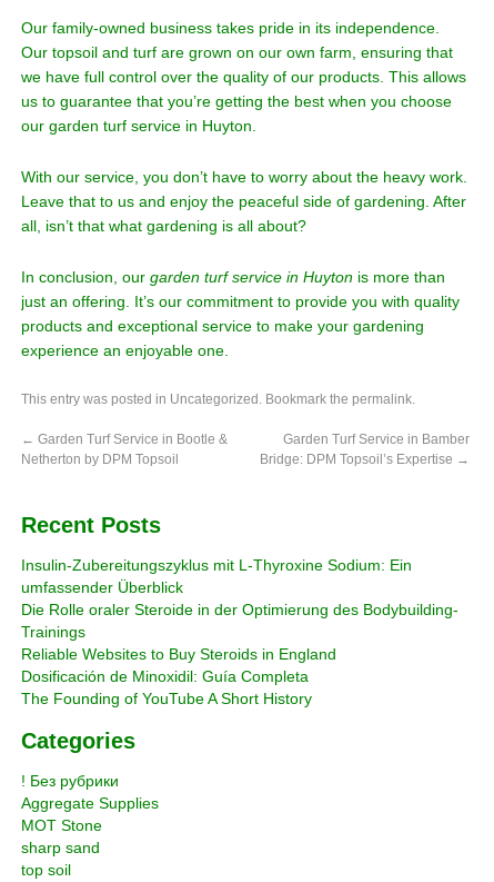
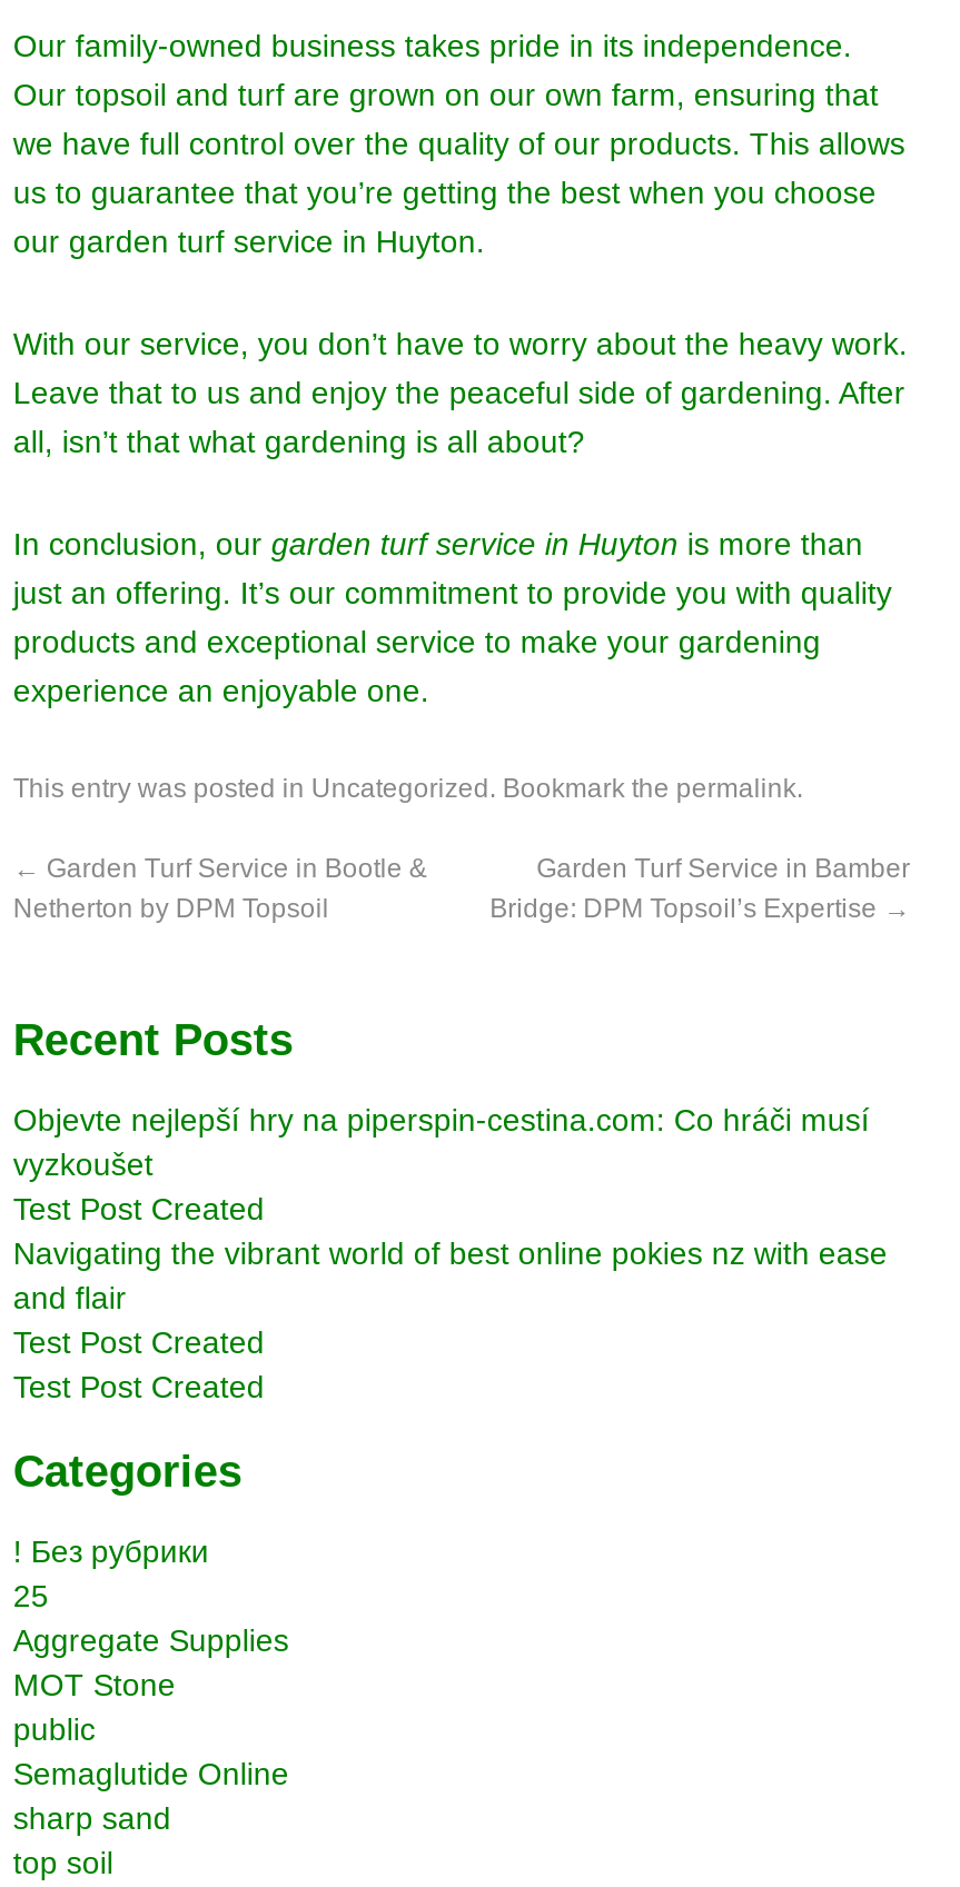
- Insulin-Zubereitungszyklus mit L-Thyroxine Sodium: Ein
- umfassender Überblick
- Die Rolle oraler Steroide in der Optimierung des Bodybuilding-
- Trainings
- Reliable Websites to Buy Steroids in England
- Dosificación de Minoxidil: Guía Completa
- The Founding of YouTube A Short History
+ Objevte nejlepší hry na piperspin-cestina.com: Co hráči musí
+ vyzkoušet
+ Test Post Created
+ Navigating the vibrant world of best online pokies nz with ease
+ and flair
+ Test Post Created
+ Test Post Created

+ 25

+ public
+ Semaglutide Online
